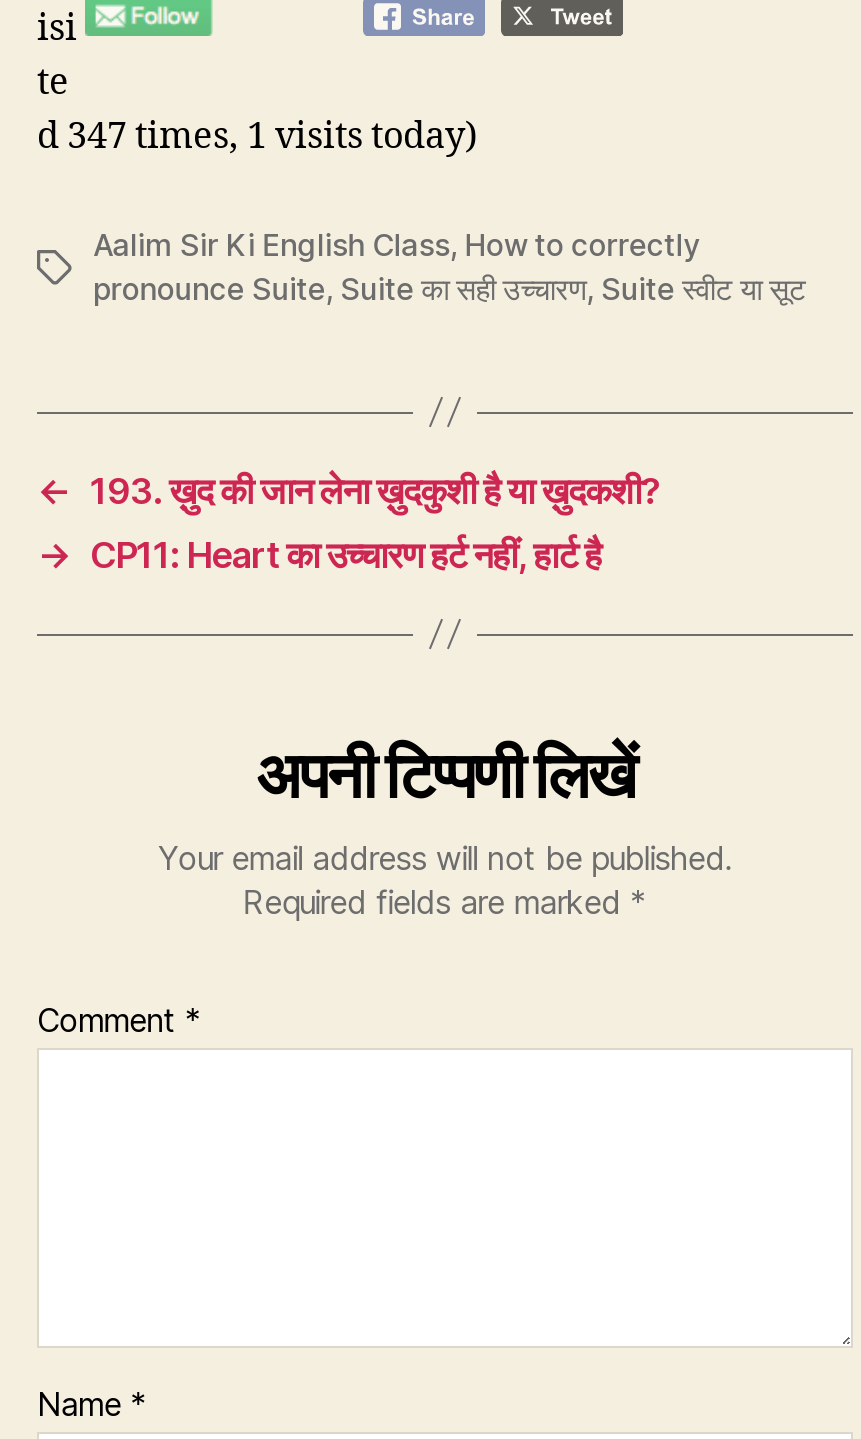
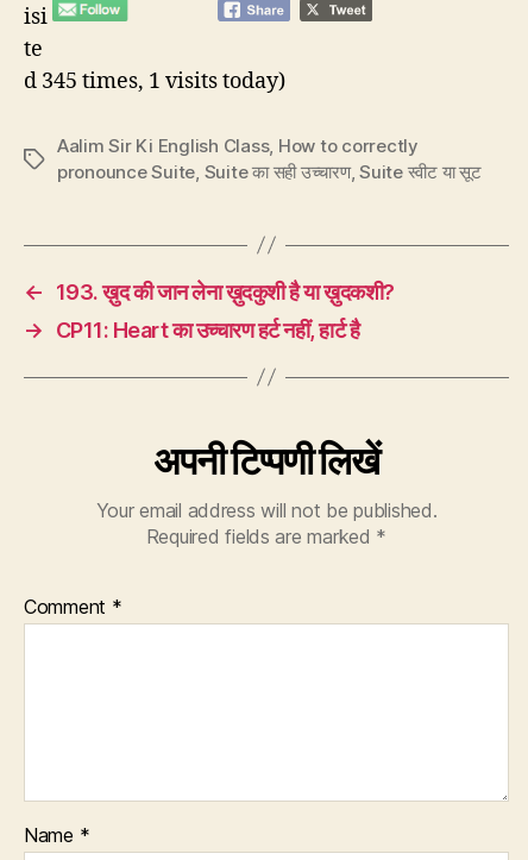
- d 347 times, 1 visits today)
+ d 345 times, 1 visits today)
